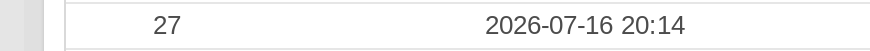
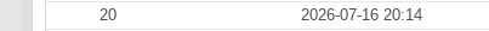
- 27
+ 20
